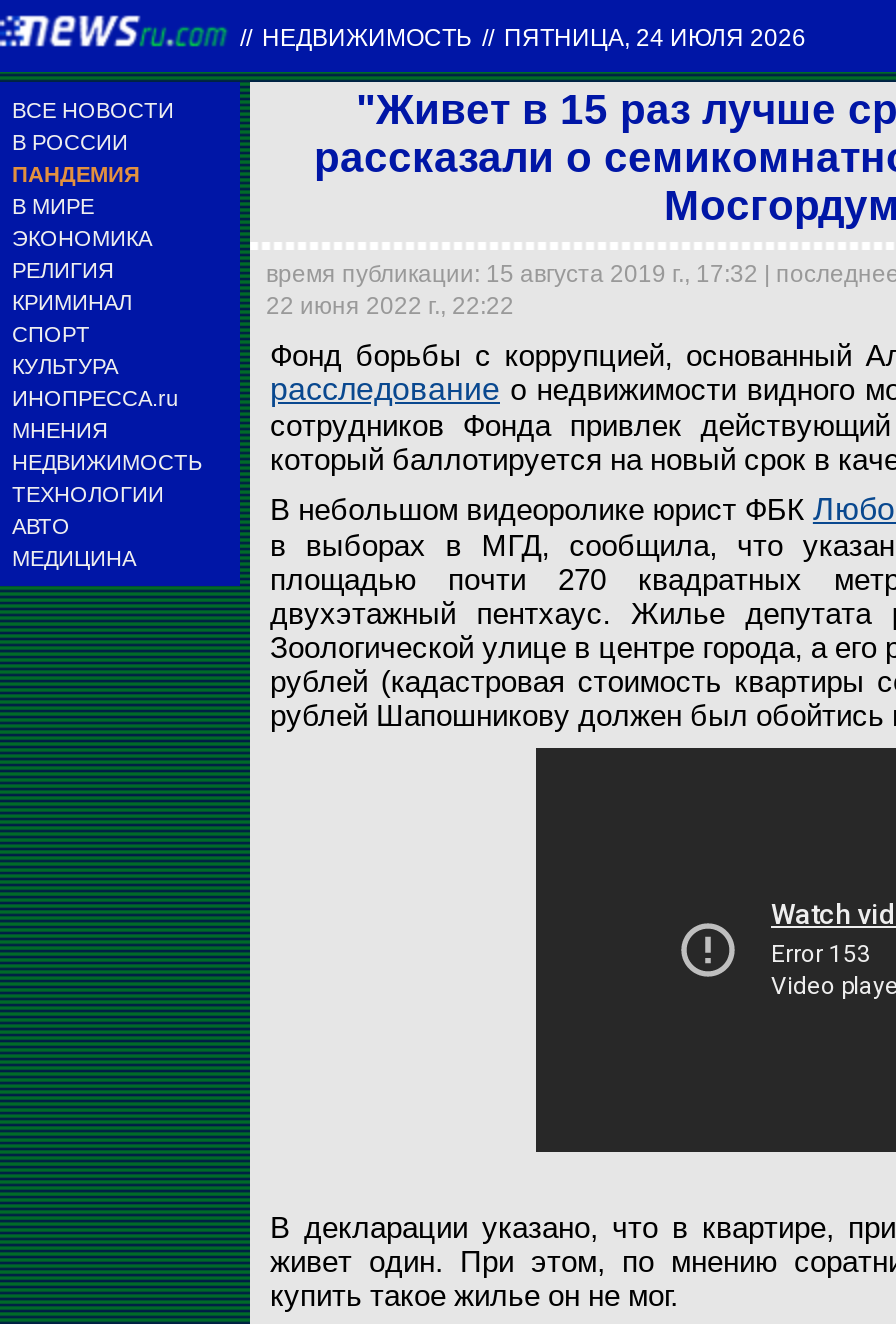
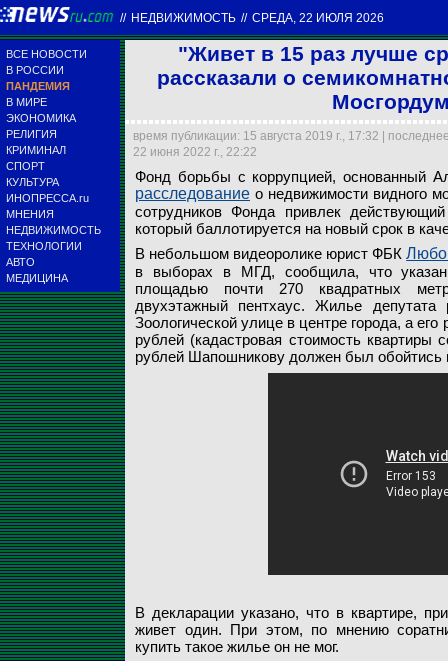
- // НЕДВИЖИМОСТЬ // ПЯТНИЦА, 24 ИЮЛЯ 2026
+ // НЕДВИЖИМОСТЬ // СРЕДА, 22 ИЮЛЯ 2026
